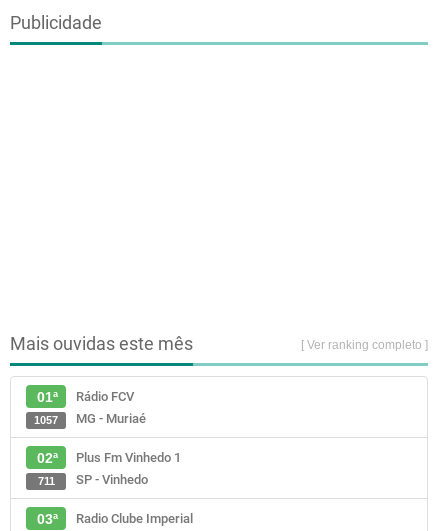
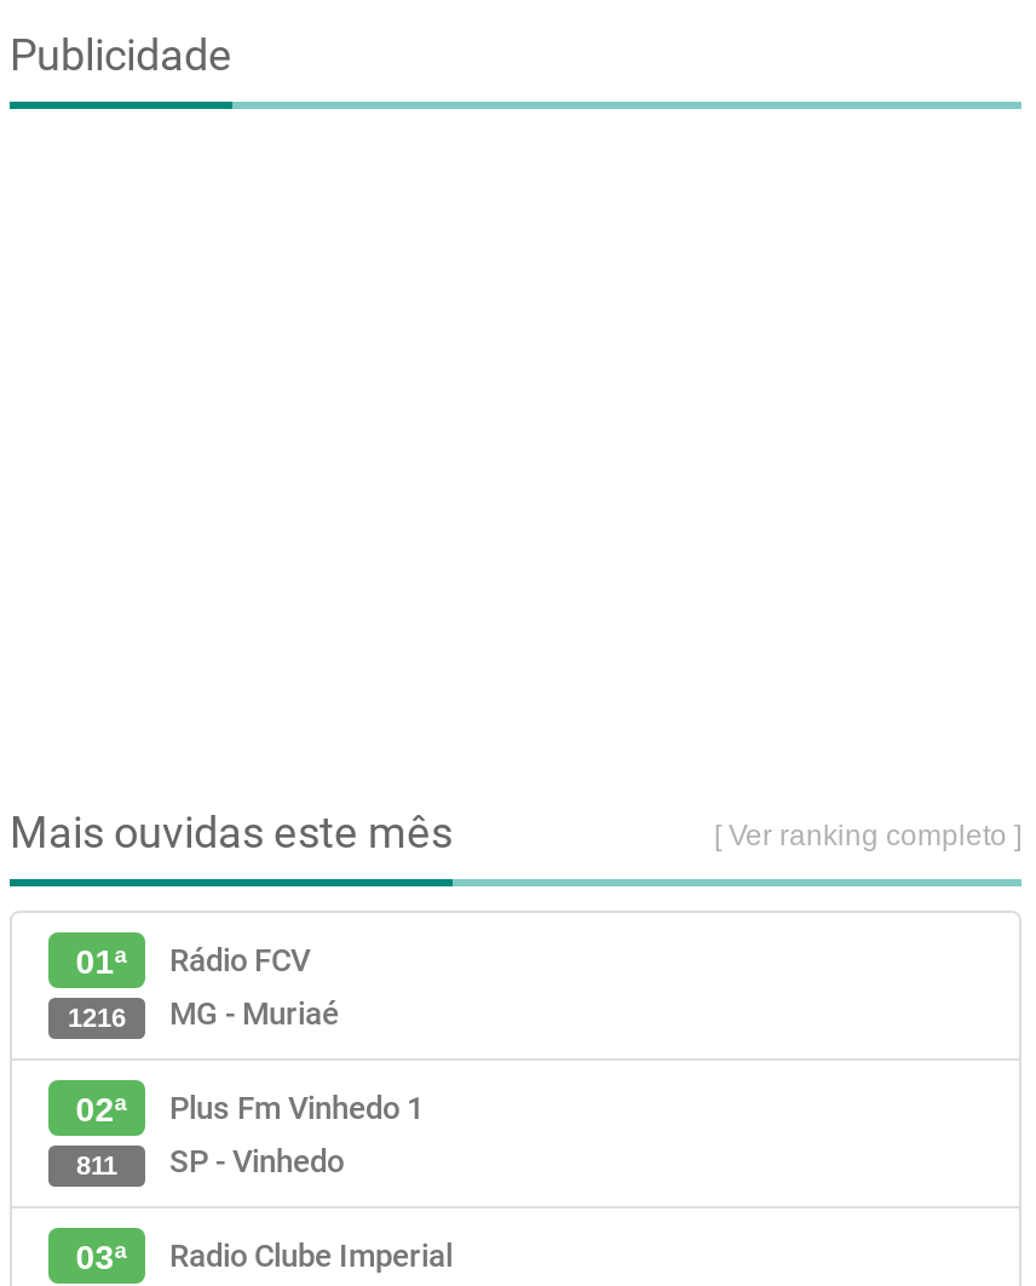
- 1057 MG - Muriaé
+ 1216 MG - Muriaé

- 711 SP - Vinhedo
+ 811 SP - Vinhedo
